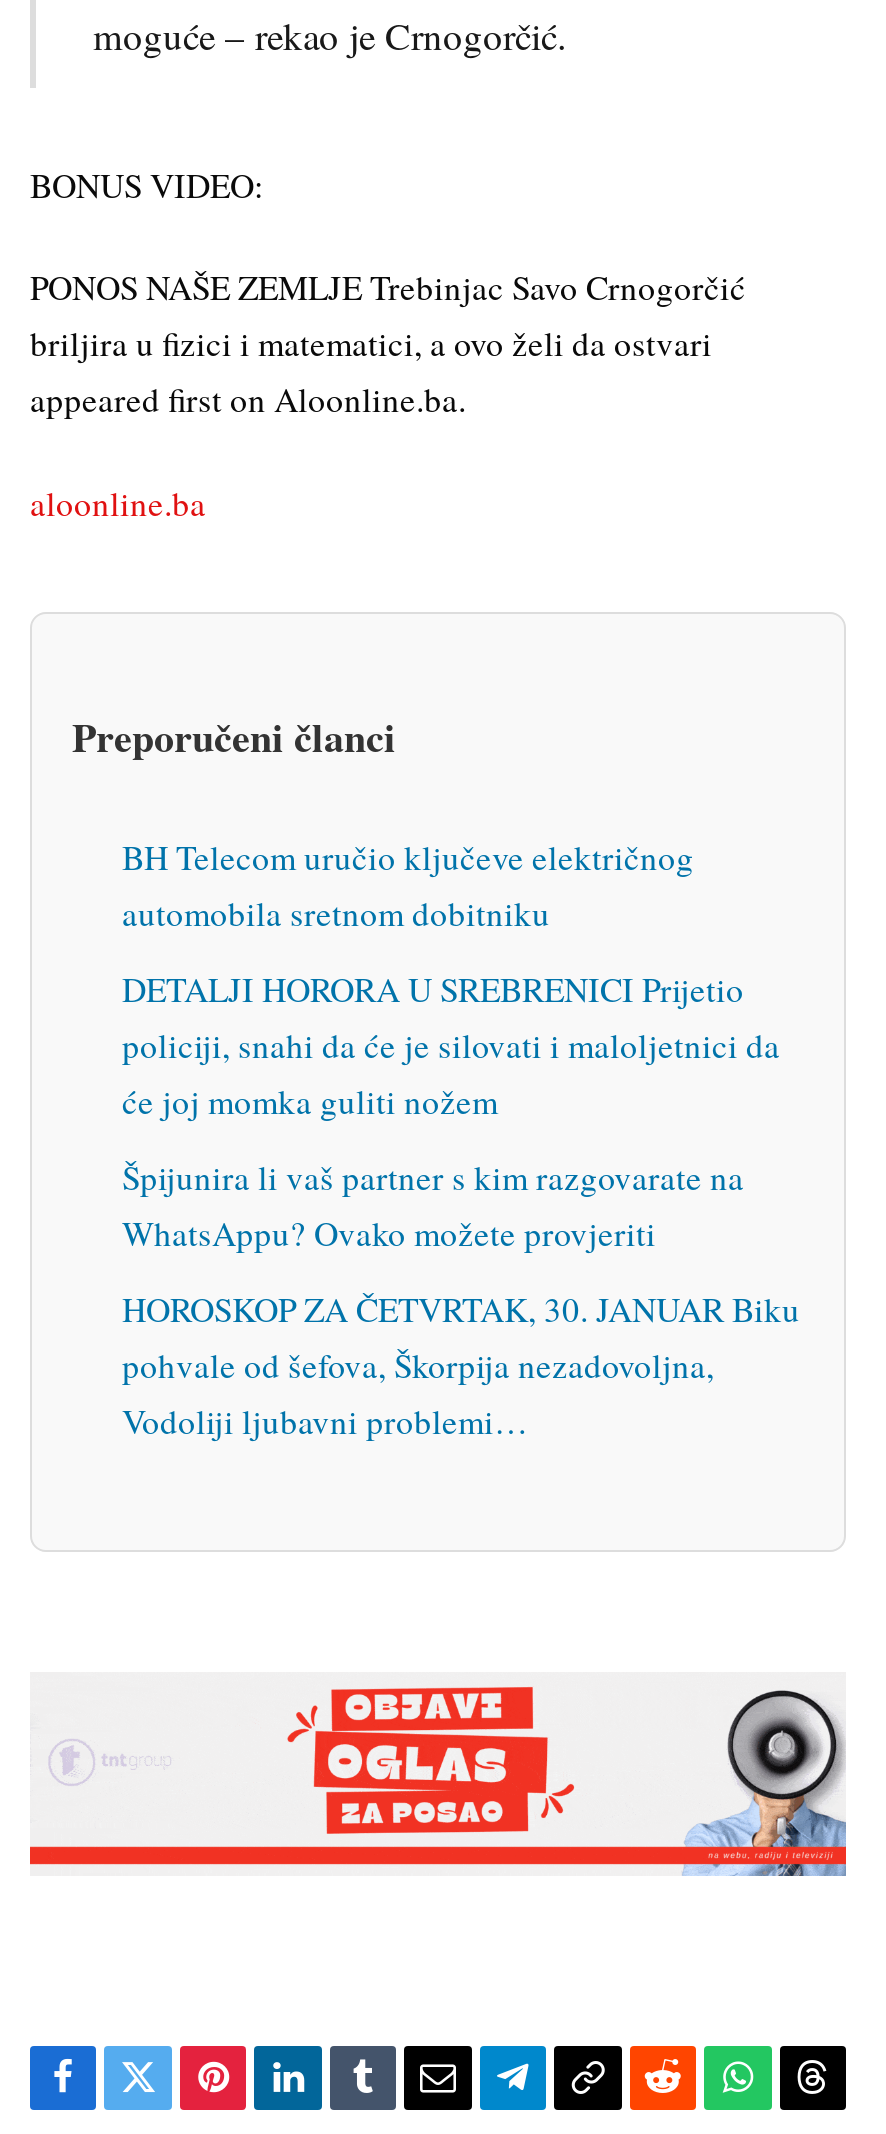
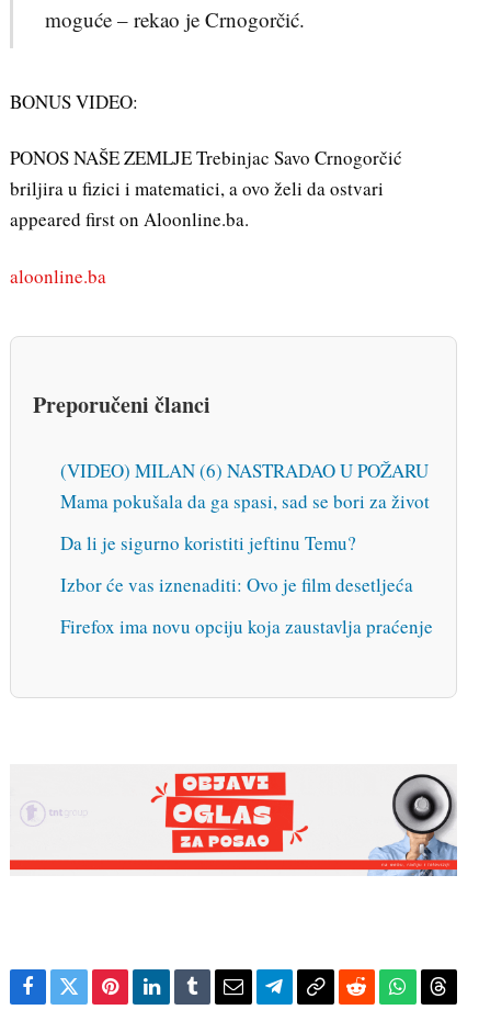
- BH Telecom uručio ključeve električnog
- automobila sretnom dobitniku
+ (VIDEO) MILAN (6) NASTRADAO U POŽARU
+ Mama pokušala da ga spasi, sad se bori za život

- DETALJI HORORA U SREBRENICI Prijetio
- policiji, snahi da će je silovati i maloljetnici da
- će joj momka guliti nožem
+ Da li je sigurno koristiti jeftinu Temu?

- Špijunira li vaš partner s kim razgovarate na
- WhatsAppu? Ovako možete provjeriti
+ Izbor će vas iznenaditi: Ovo je film desetljeća

- HOROSKOP ZA ČETVRTAK, 30. JANUAR Biku
- pohvale od šefova, Škorpija nezadovoljna,
- Vodoliji ljubavni problemi…
+ Firefox ima novu opciju koja zaustavlja praćenje
